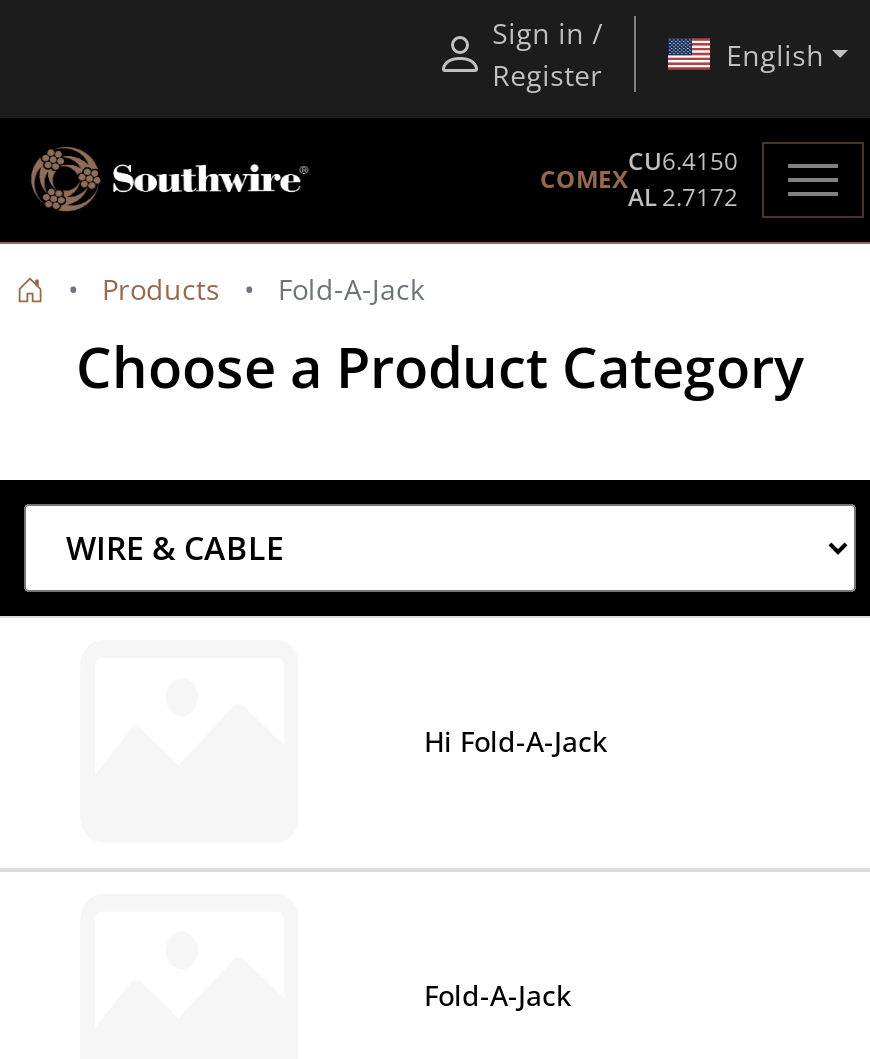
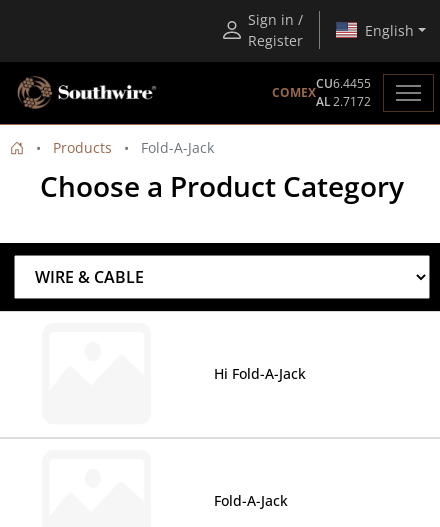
- CU6.4150
+ CU6.4455
